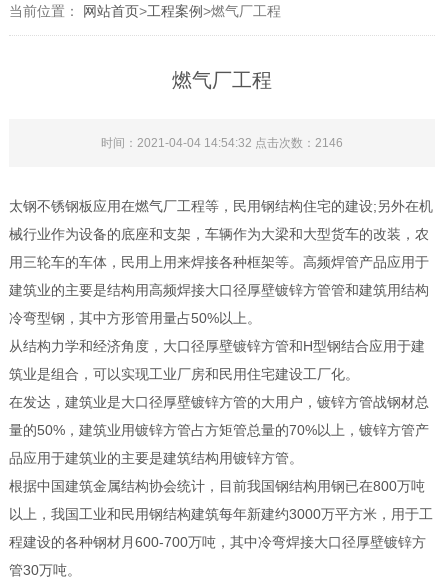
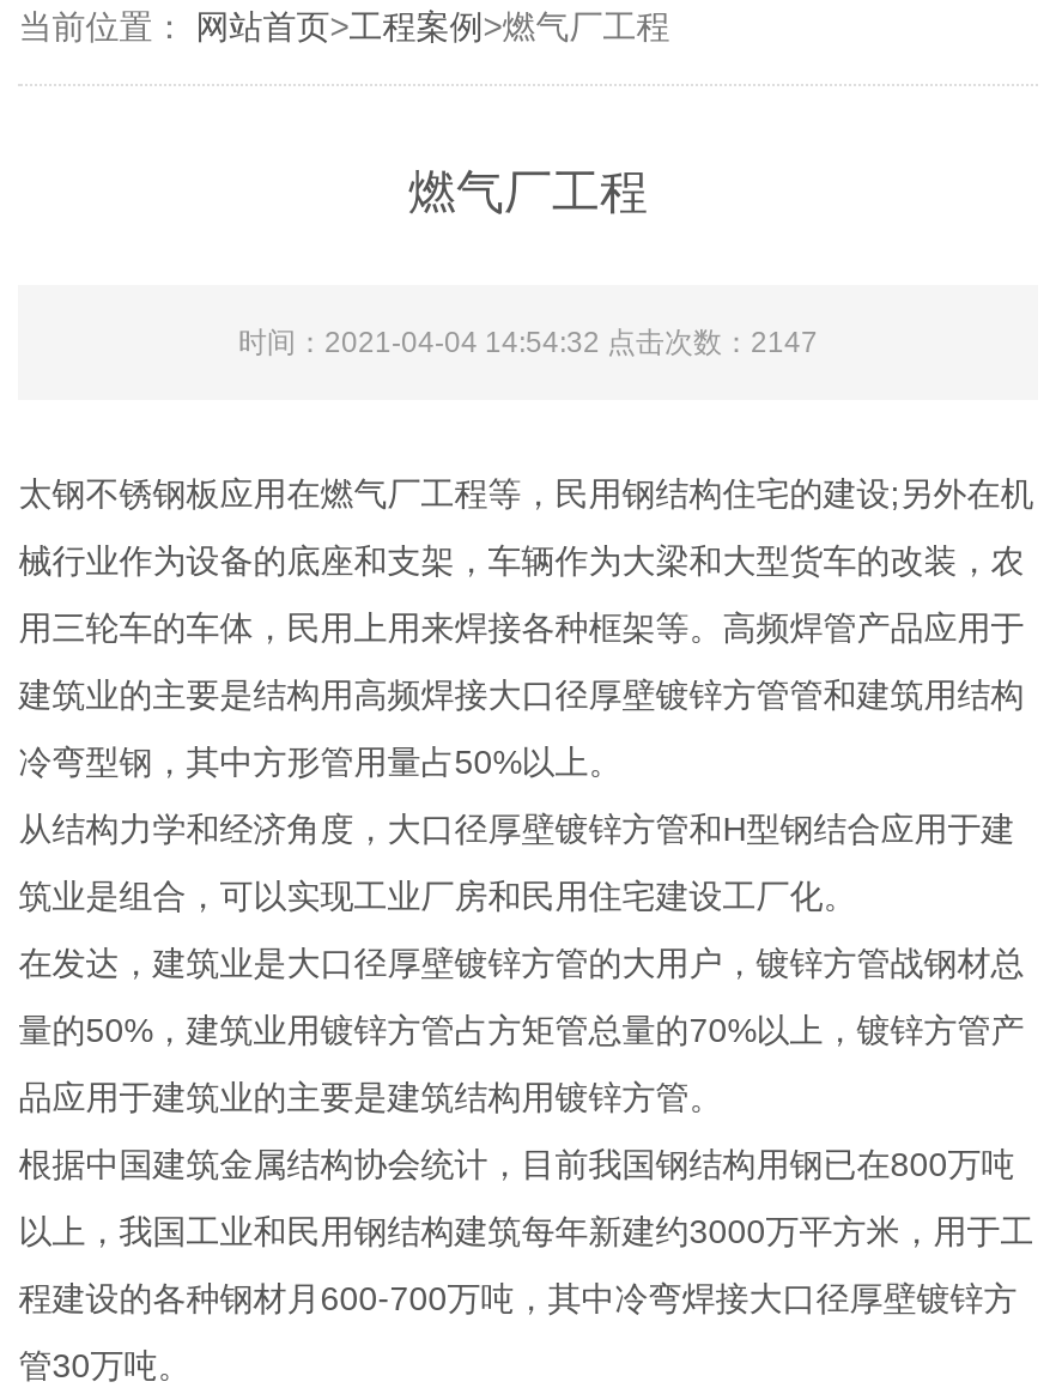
- 时间：2021-04-04 14:54:32 点击次数：2146
+ 时间：2021-04-04 14:54:32 点击次数：2147
